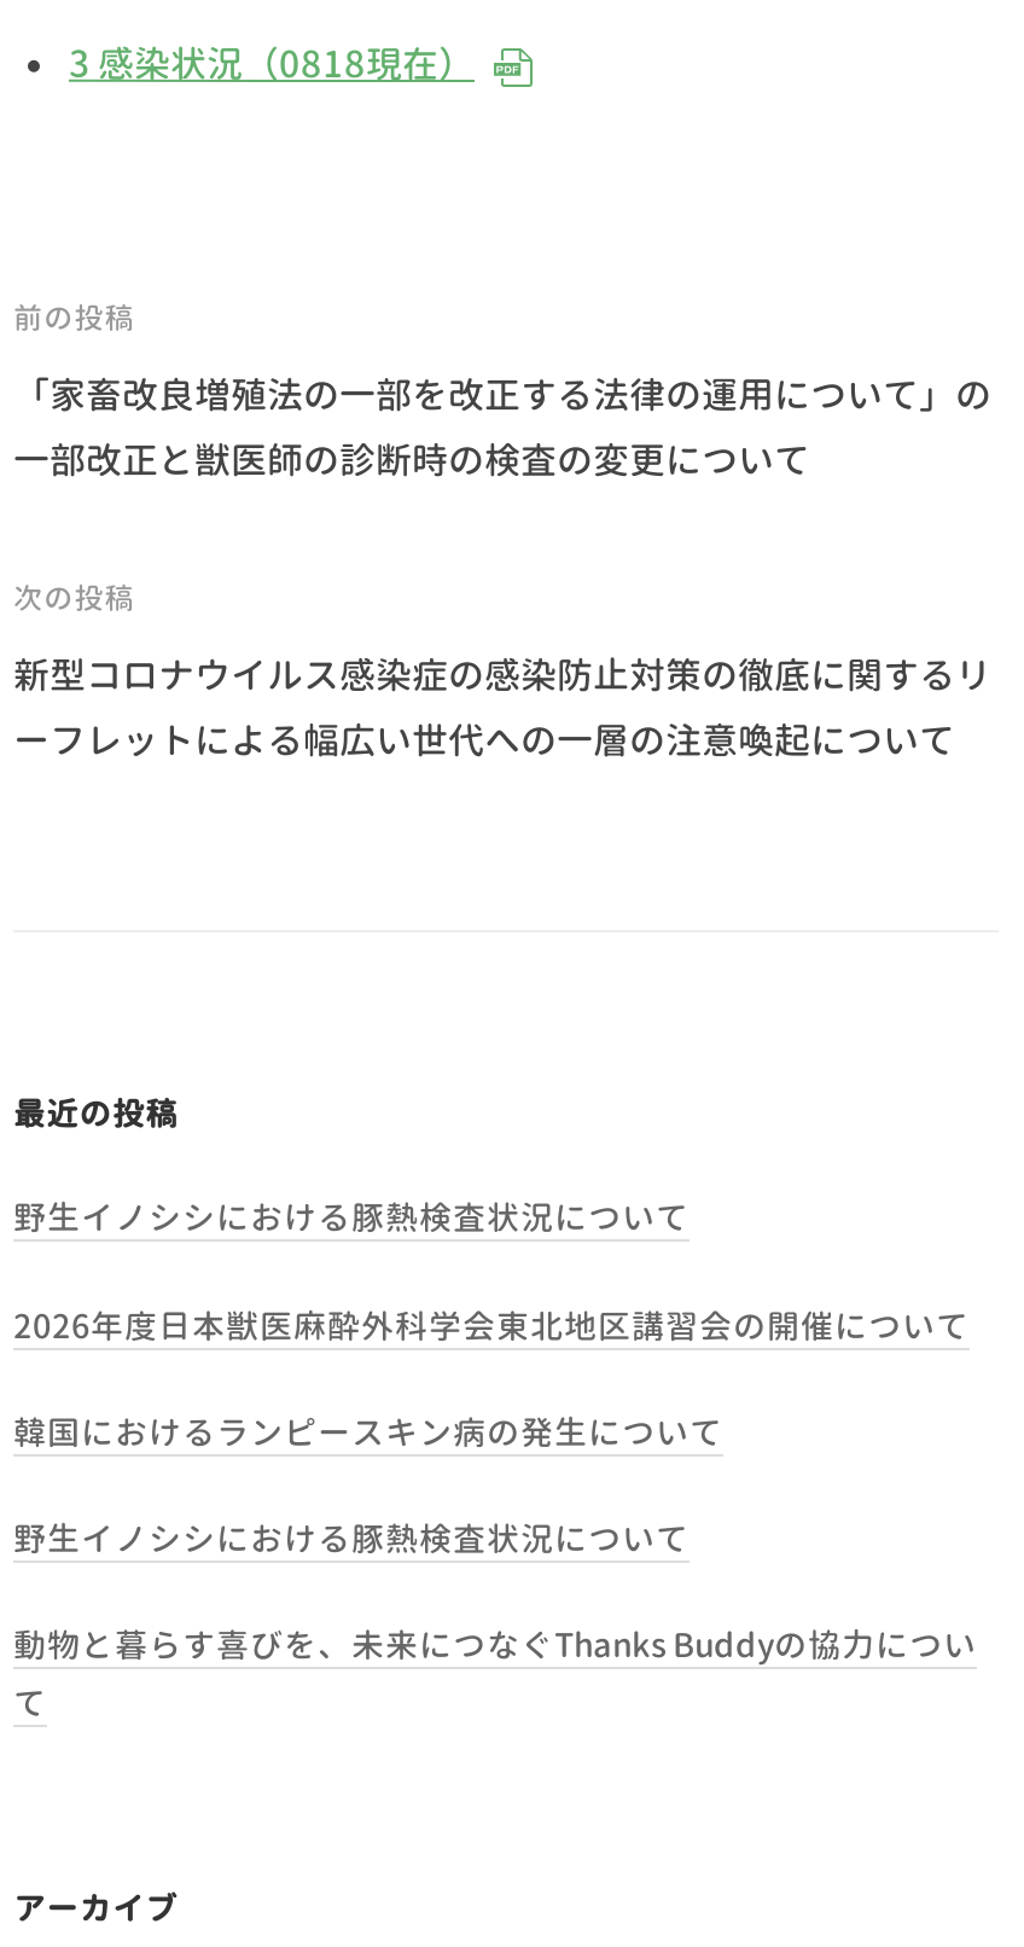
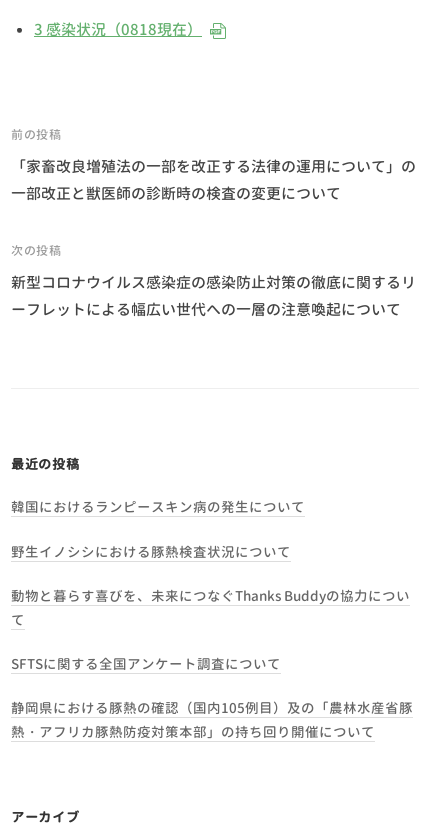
- 野生イノシシにおける豚熱検査状況について
- 2026年度日本獣医麻酔外科学会東北地区講習会の開催について

moved up: 韓国におけるランピースキン病の発生について | 野生イノシシにおける豚熱検査状況について | 動物と暮らす喜びを、未来につなぐThanks Buddyの協力につい | て

+ SFTSに関する全国アンケート調査について
+ 静岡県における豚熱の確認（国内105例目）及の「農林水産省豚
+ 熱・アフリカ豚熱防疫対策本部」の持ち回り開催について
